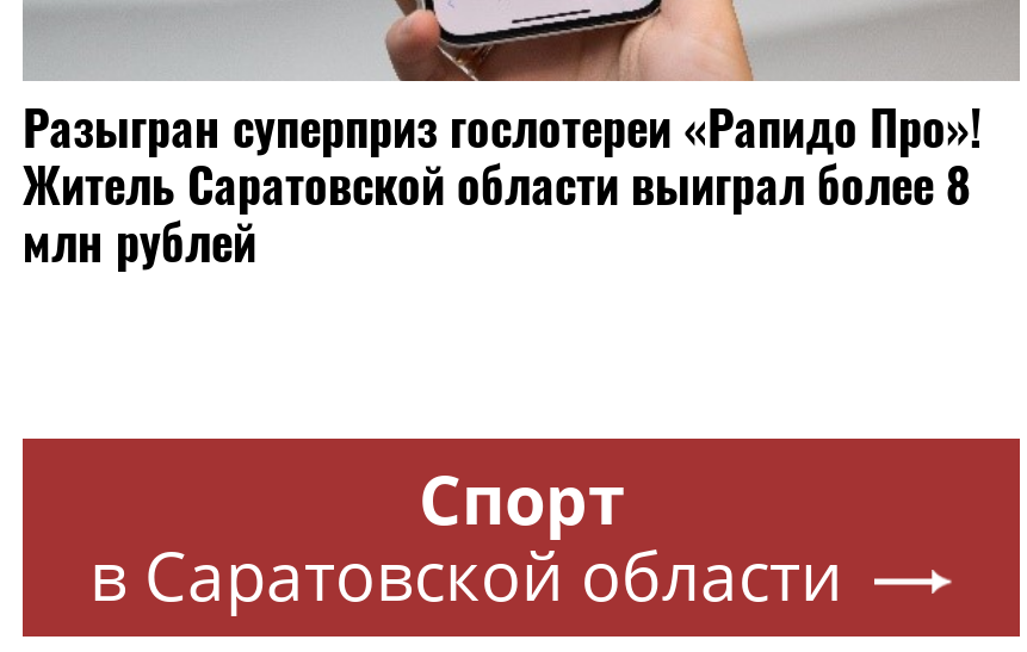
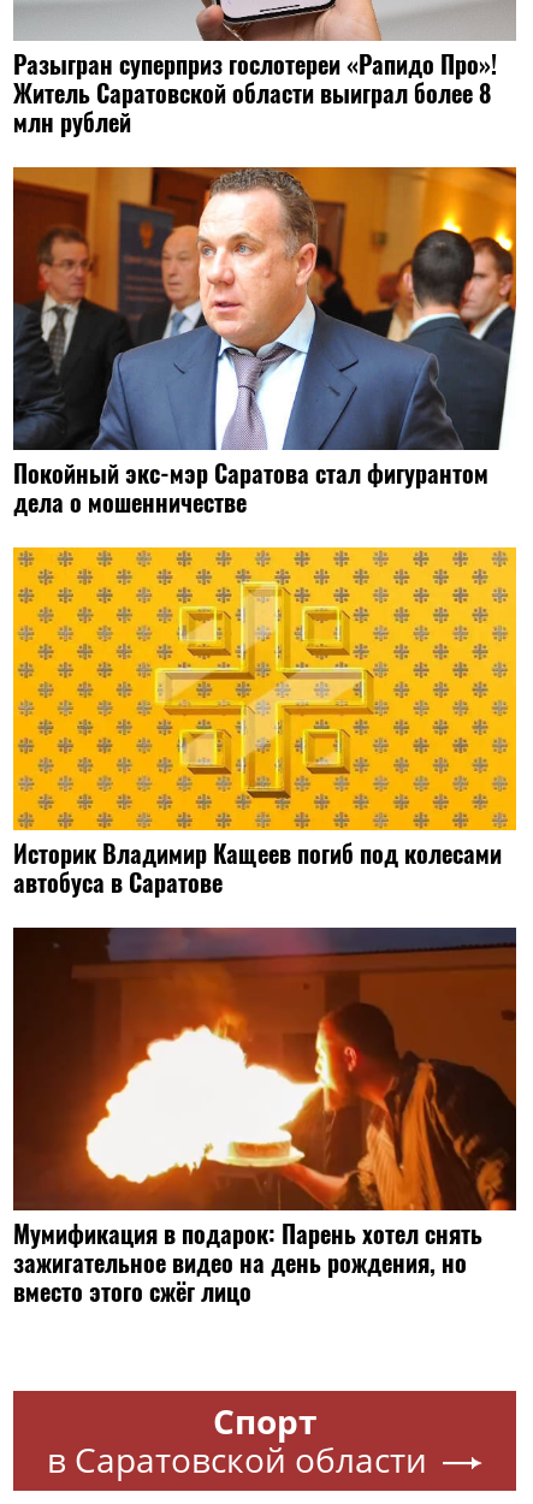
+ [image]
+ Покойный экс-мэр Саратова стал фигурантом
+ дела о мошенничестве

+ [image]
+ Историк Владимир Кащеев погиб под колесами
+ автобуса в Саратове

+ [image]
+ Мумификация в подарок: Парень хотел снять
+ зажигательное видео на день рождения, но
+ вместо этого сжёг лицо
